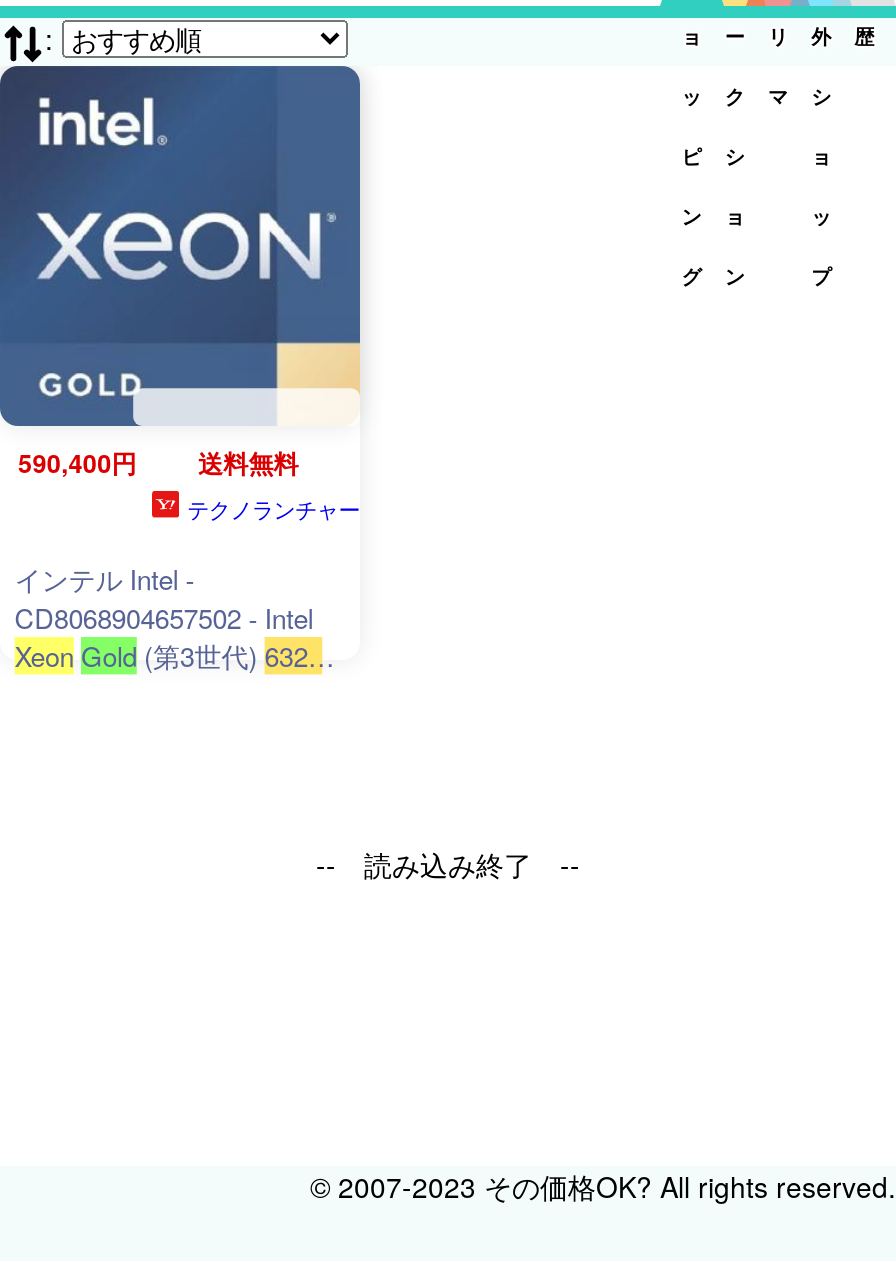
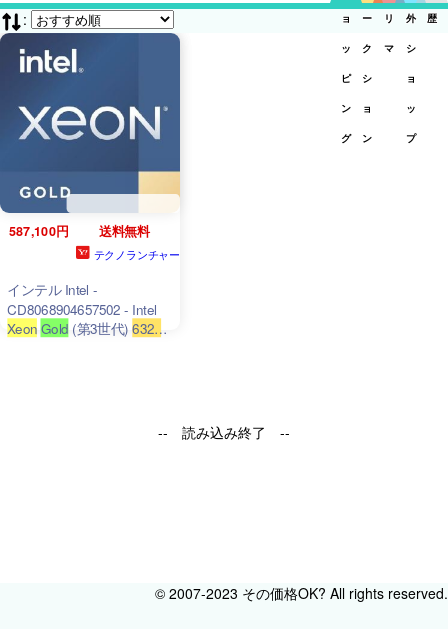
- 590,400円 送料無料
+ 587,100円 送料無料
